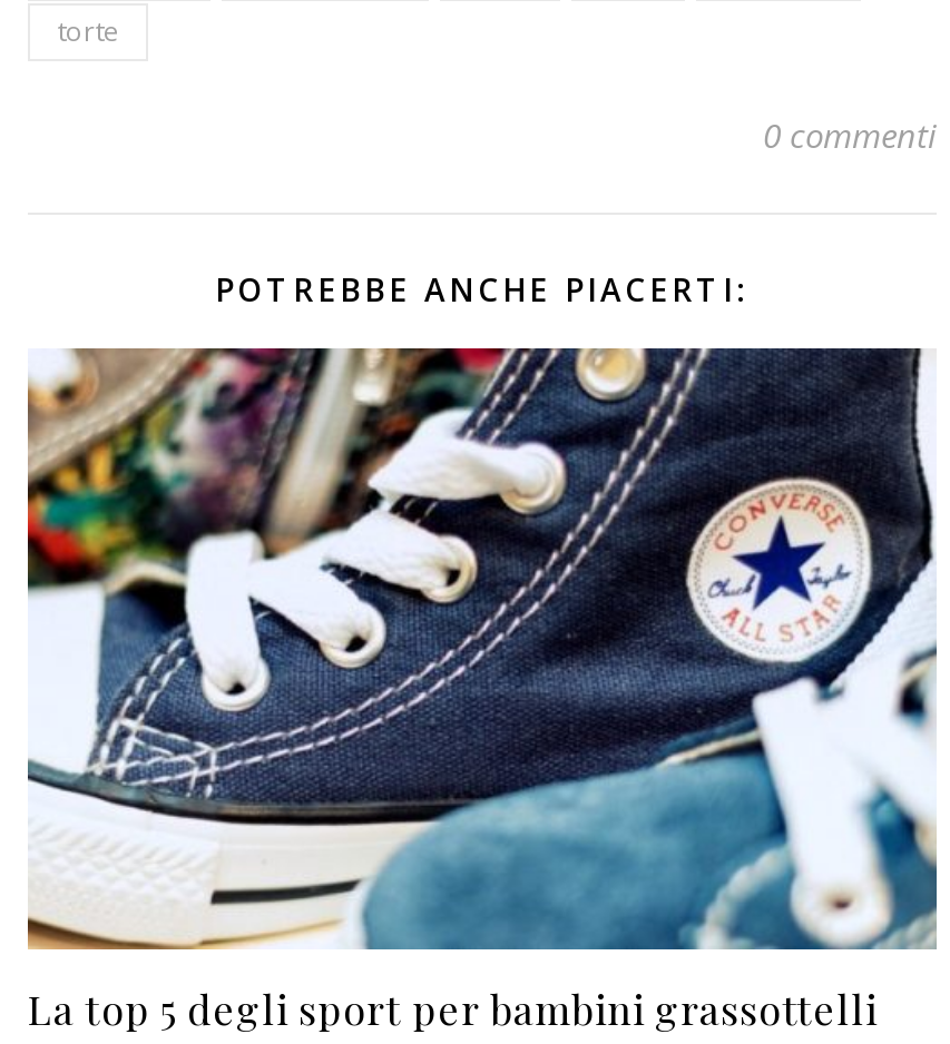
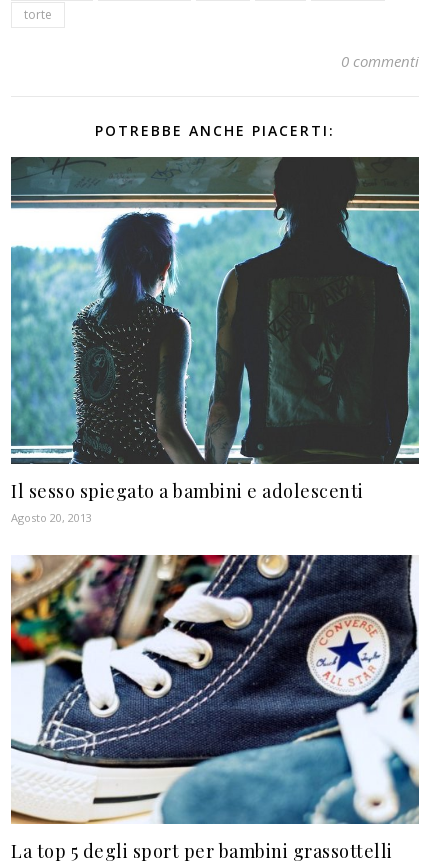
+ [image]
+ Il sesso spiegato a bambini e adolescenti
+ Agosto 20, 2013
